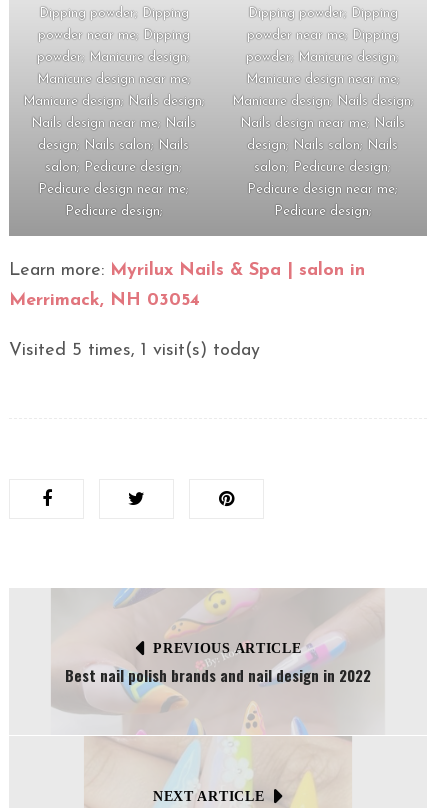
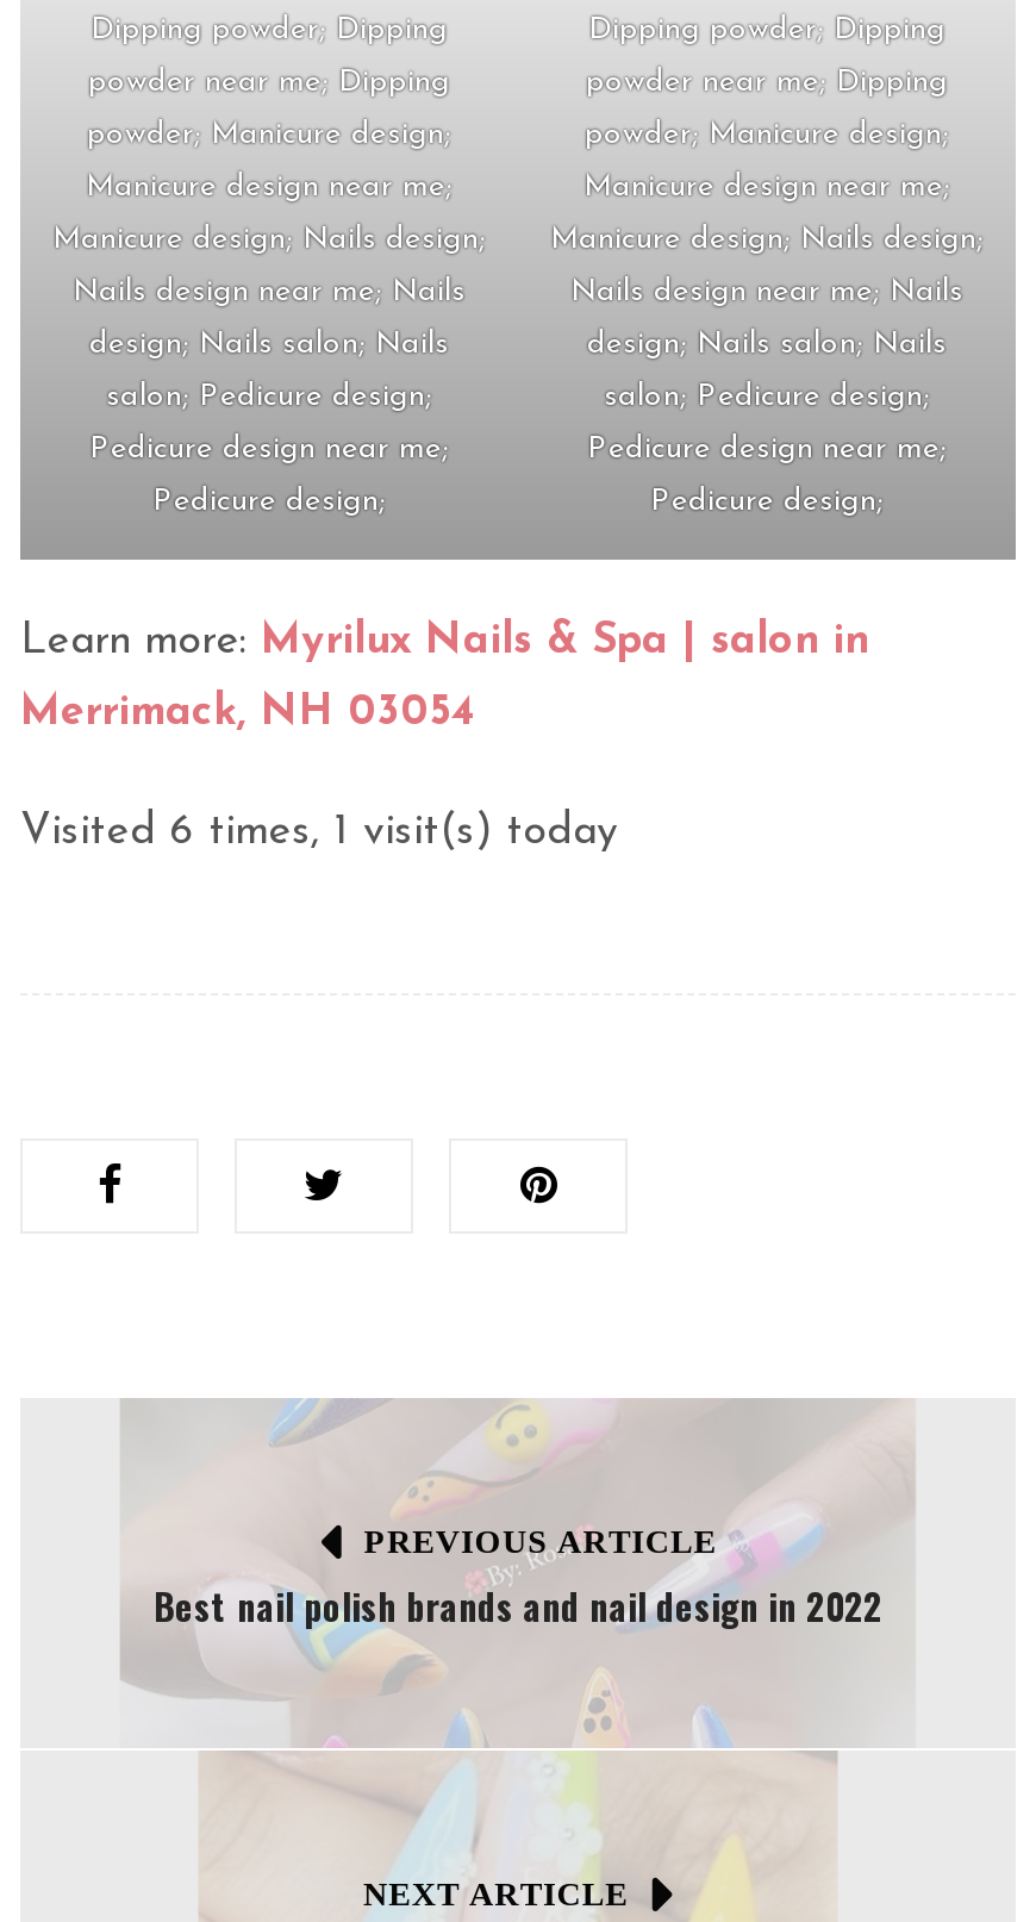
- Visited 5 times, 1 visit(s) today
+ Visited 6 times, 1 visit(s) today
